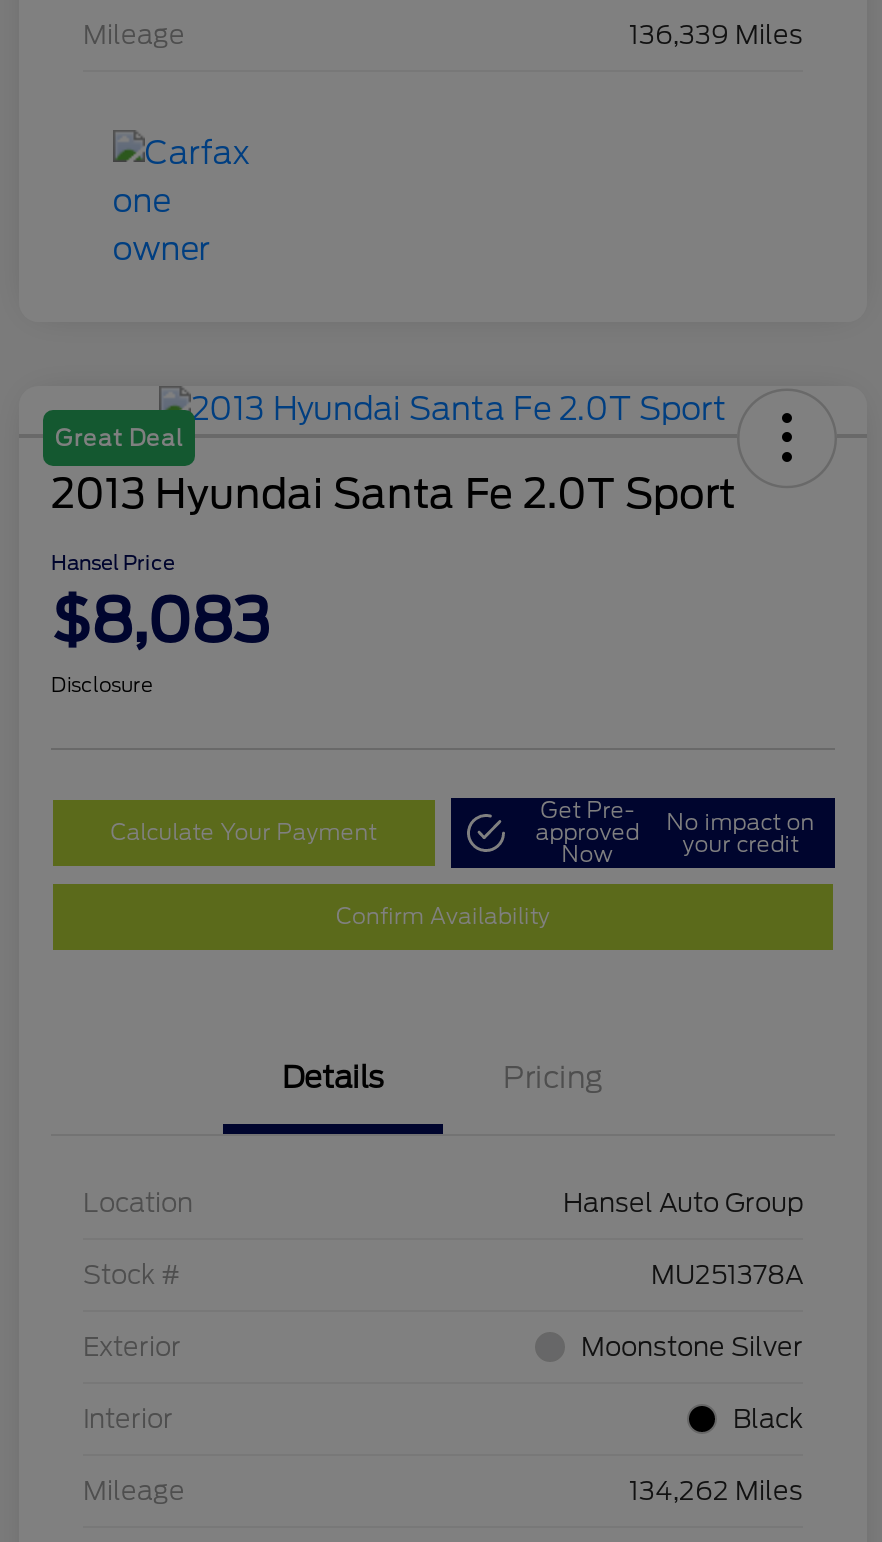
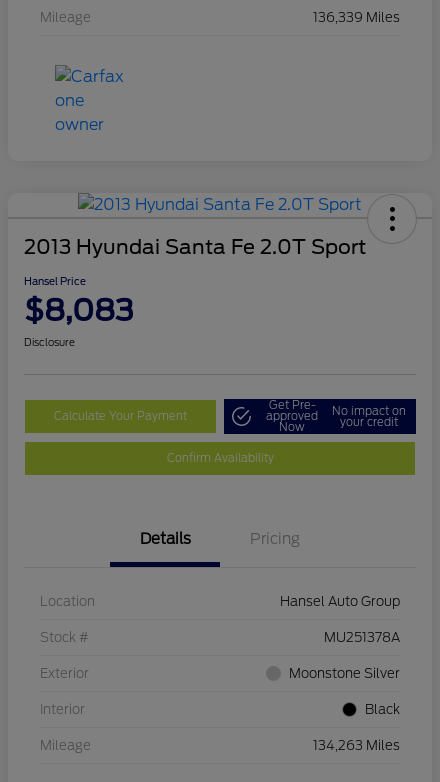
- Great Deal

- 134,262 Miles
+ 134,263 Miles
